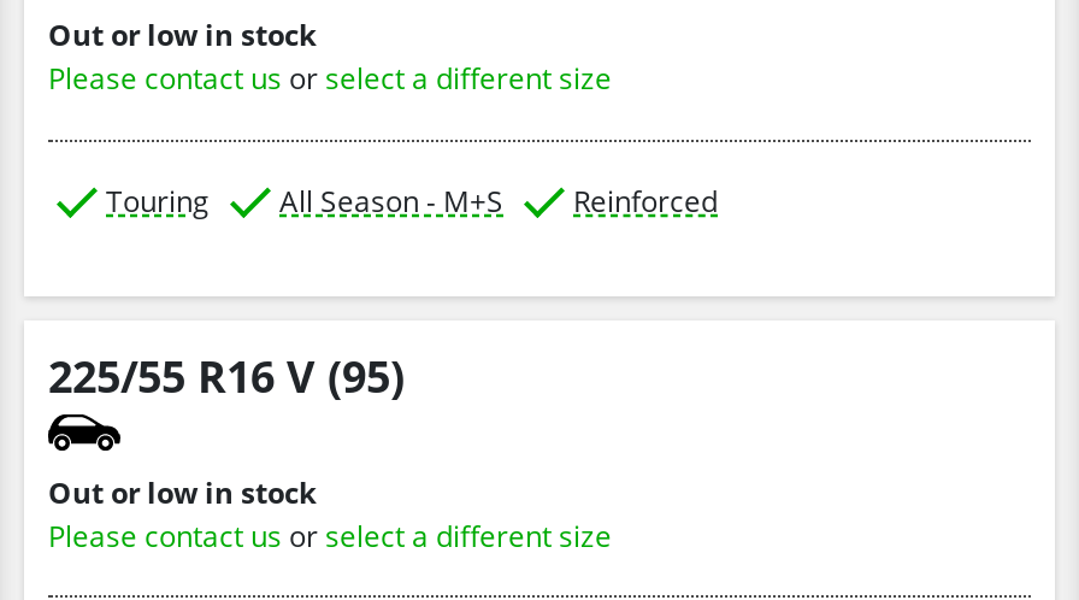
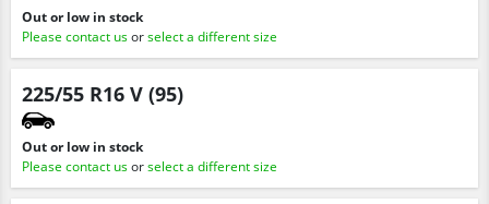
- Touring
- All Season - M+S
- Reinforced
